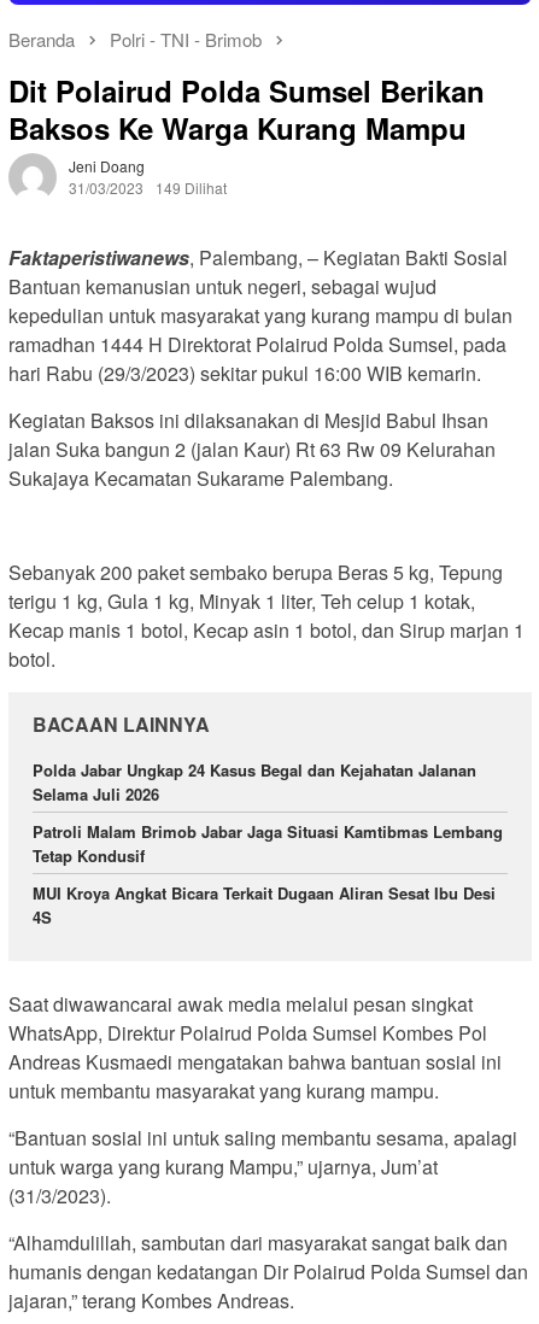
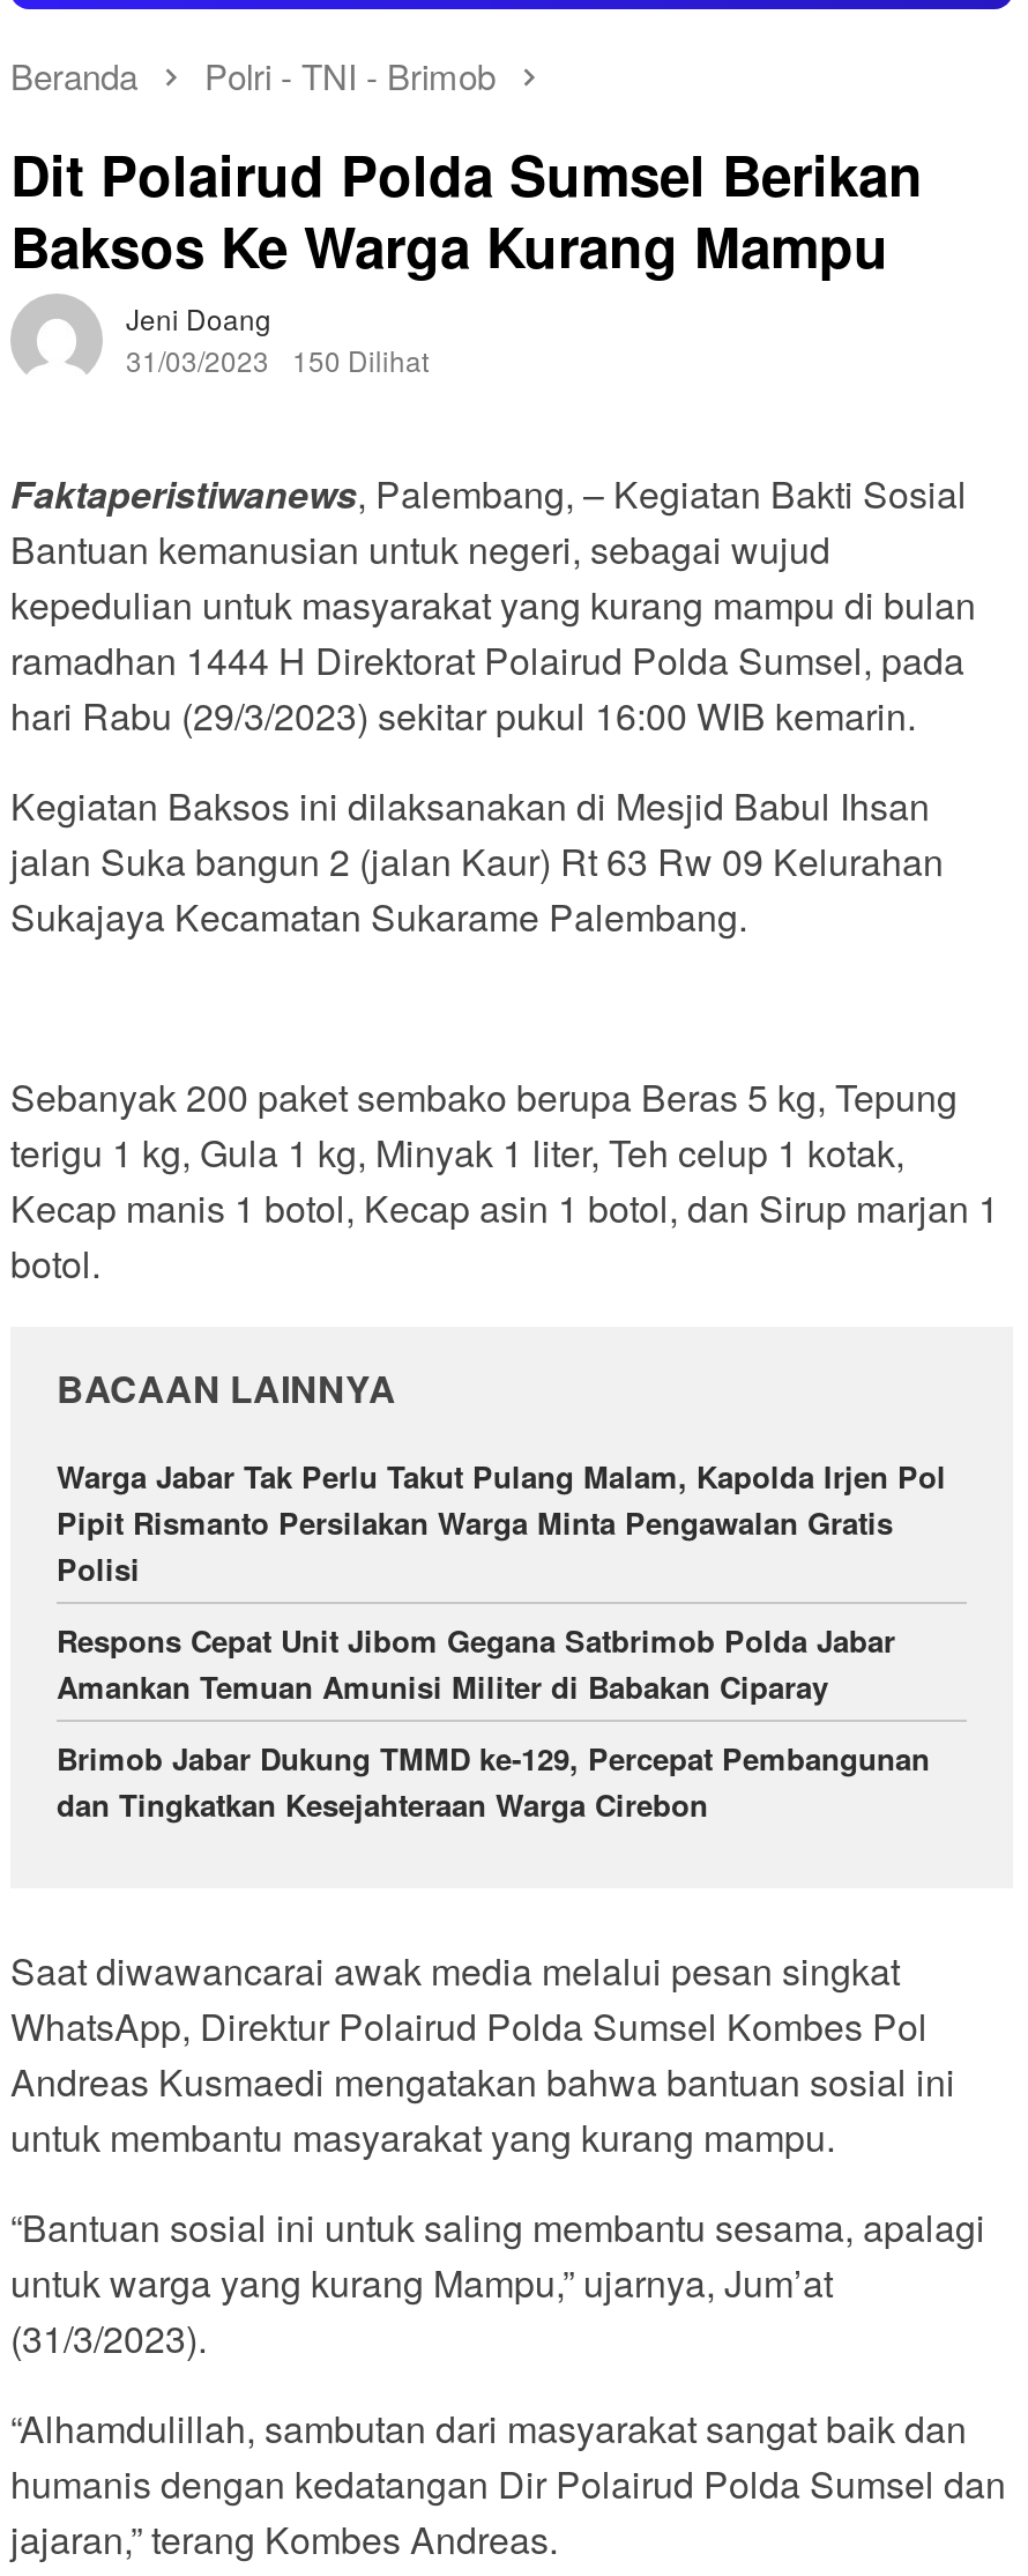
- 31/03/2023 149 Dilihat
+ 31/03/2023 150 Dilihat

- Polda Jabar Ungkap 24 Kasus Begal dan Kejahatan Jalanan
- Selama Juli 2026
+ Warga Jabar Tak Perlu Takut Pulang Malam, Kapolda Irjen Pol
+ Pipit Rismanto Persilakan Warga Minta Pengawalan Gratis
+ Polisi

- Patroli Malam Brimob Jabar Jaga Situasi Kamtibmas Lembang
- Tetap Kondusif
+ Respons Cepat Unit Jibom Gegana Satbrimob Polda Jabar
+ Amankan Temuan Amunisi Militer di Babakan Ciparay

- MUI Kroya Angkat Bicara Terkait Dugaan Aliran Sesat Ibu Desi
- 4S
+ Brimob Jabar Dukung TMMD ke-129, Percepat Pembangunan
+ dan Tingkatkan Kesejahteraan Warga Cirebon
